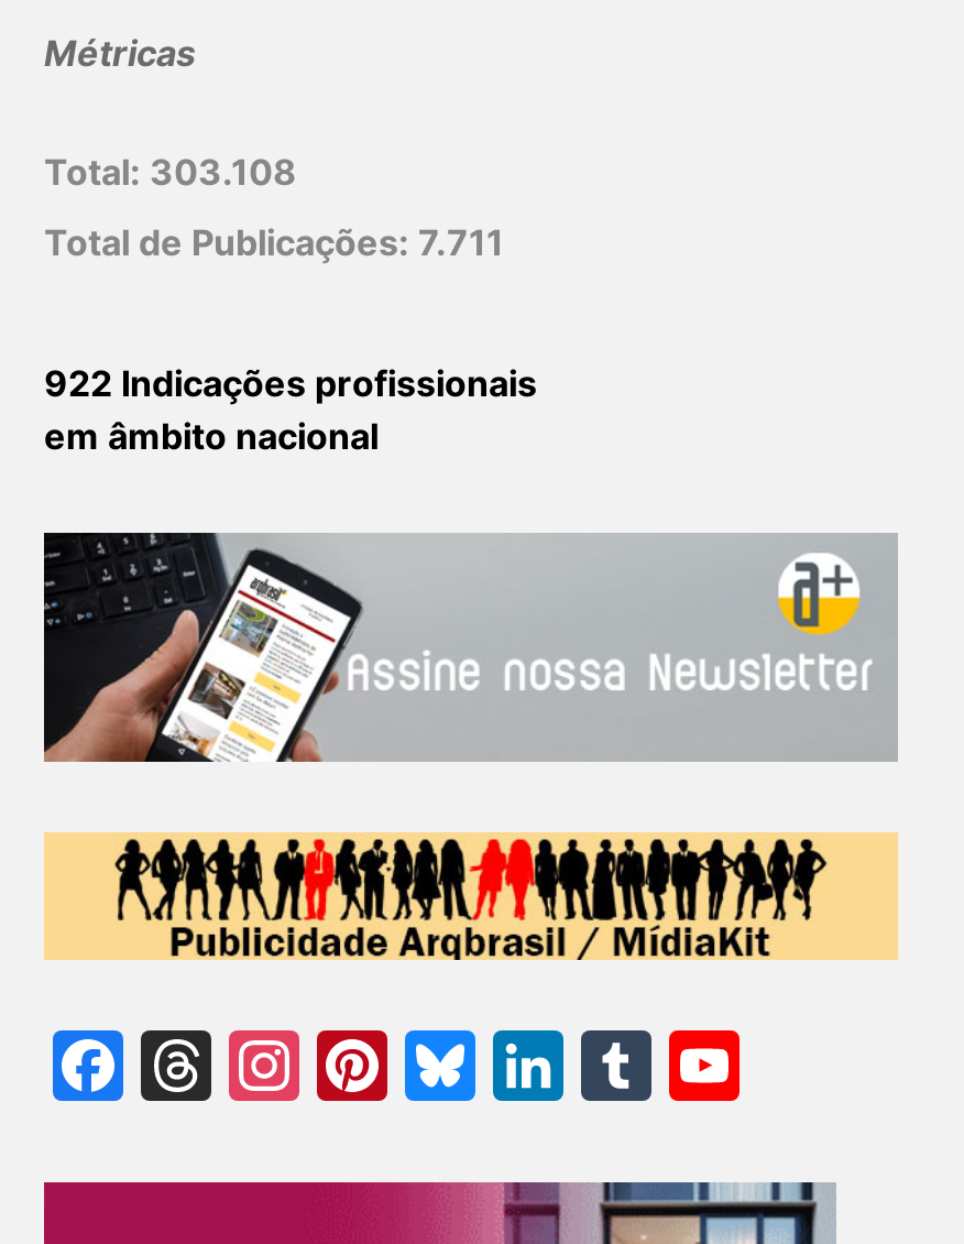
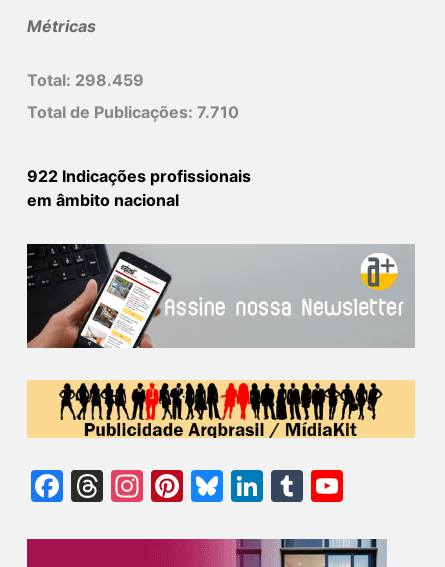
- Total: 303.108
+ Total: 298.459

- Total de Publicações: 7.711
+ Total de Publicações: 7.710
